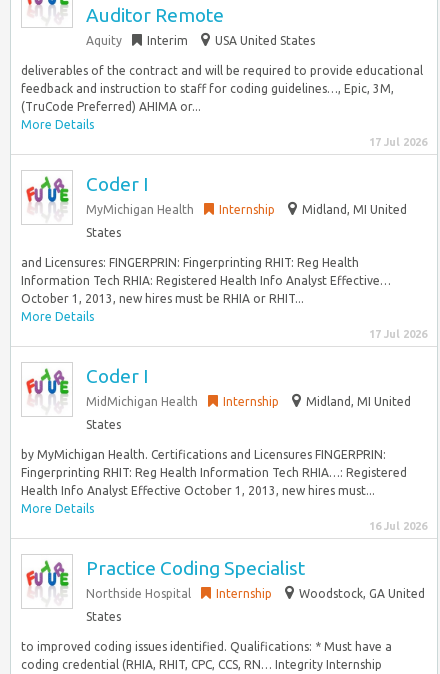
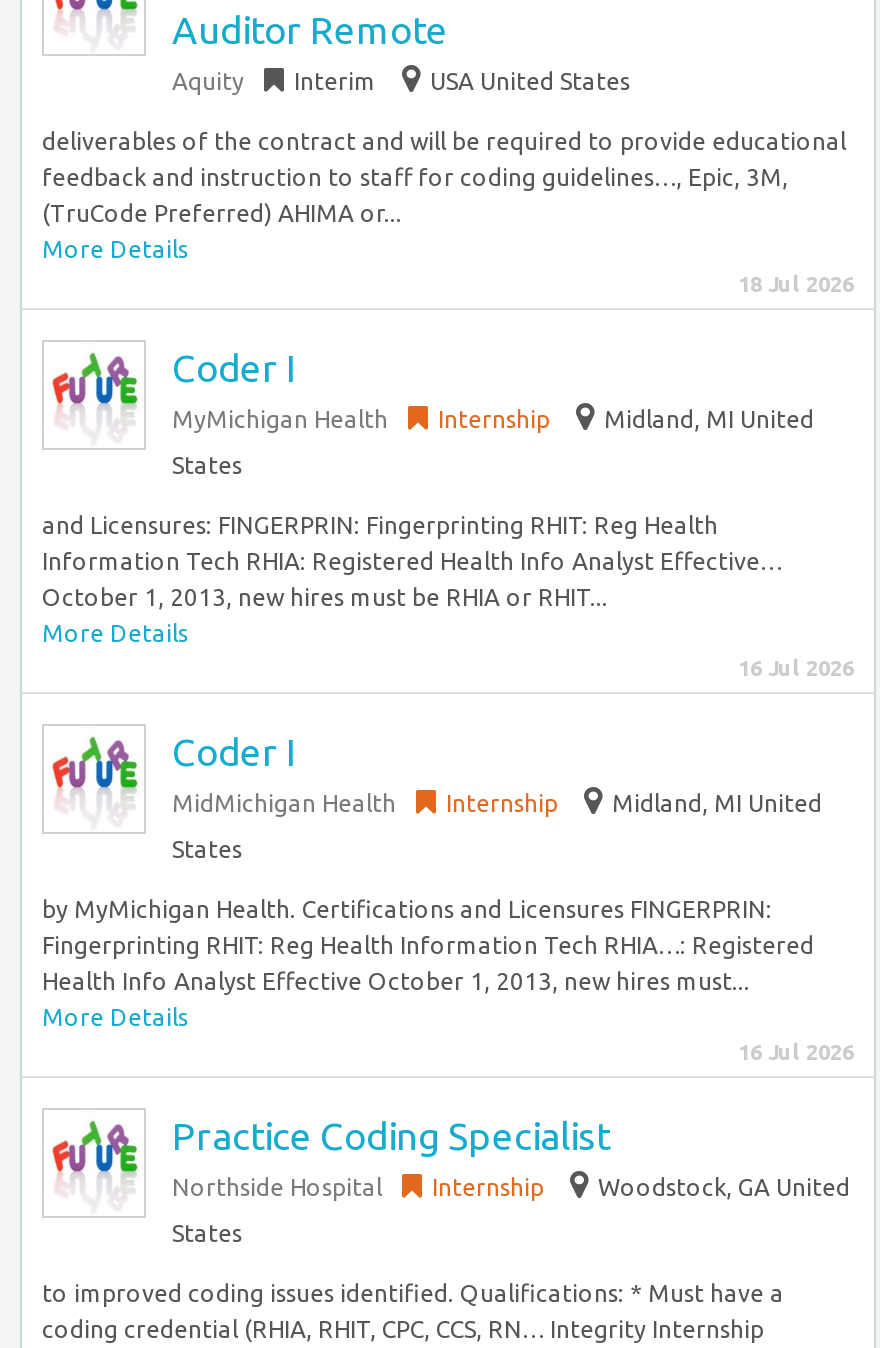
- 17 Jul 2026
+ 18 Jul 2026

- 17 Jul 2026
+ 16 Jul 2026
